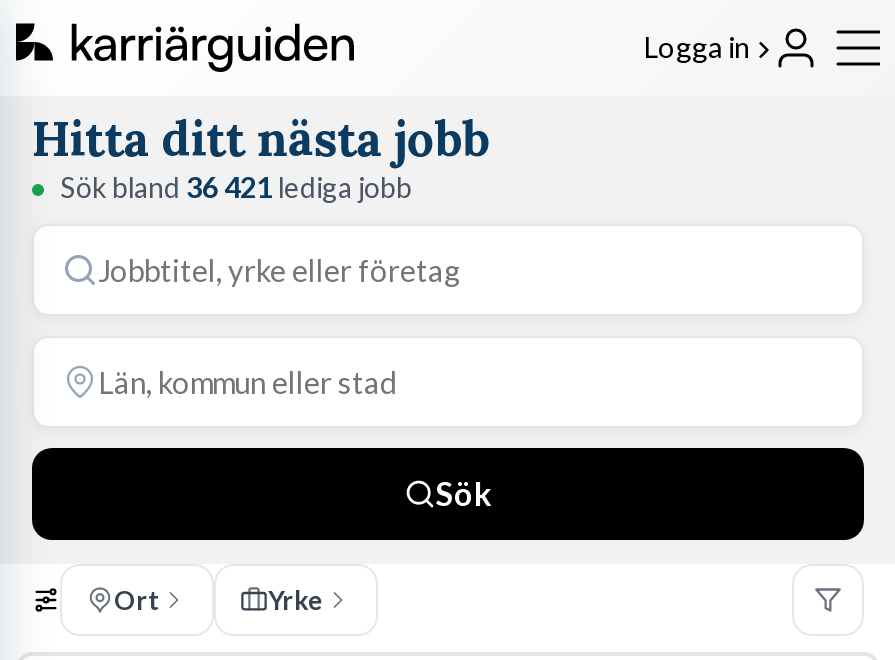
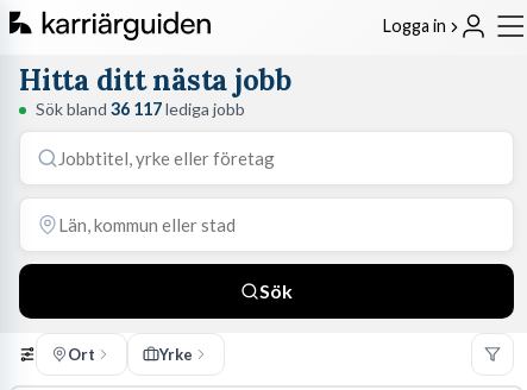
- Sök bland 36 421 lediga jobb
+ Sök bland 36 117 lediga jobb
